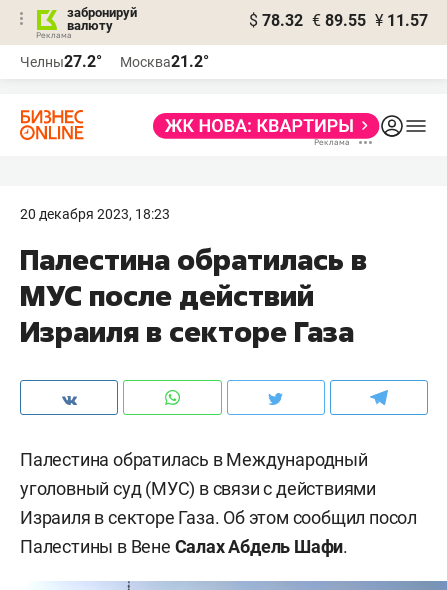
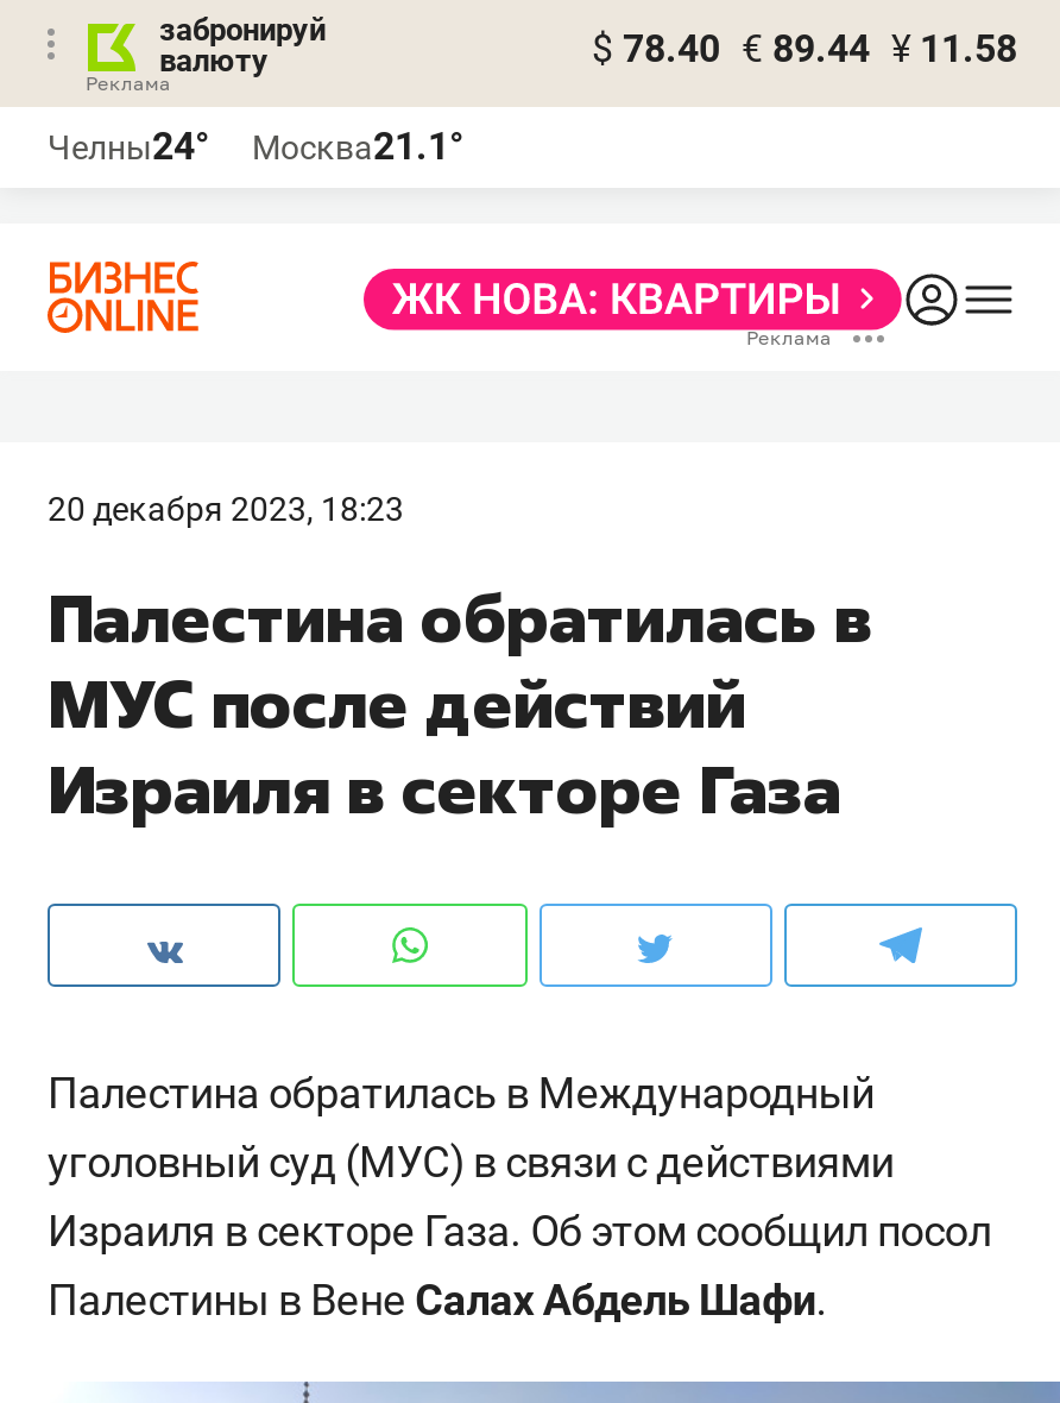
- $ 78.32 € 89.55 ¥ 11.57
+ $ 78.40 € 89.44 ¥ 11.58

- Челны27.2°
+ Челны24°

- Москва21.2°
+ Москва21.1°
